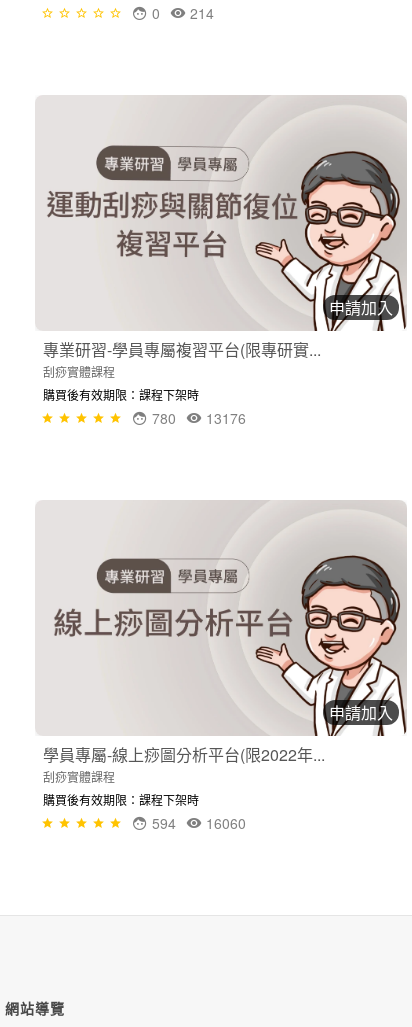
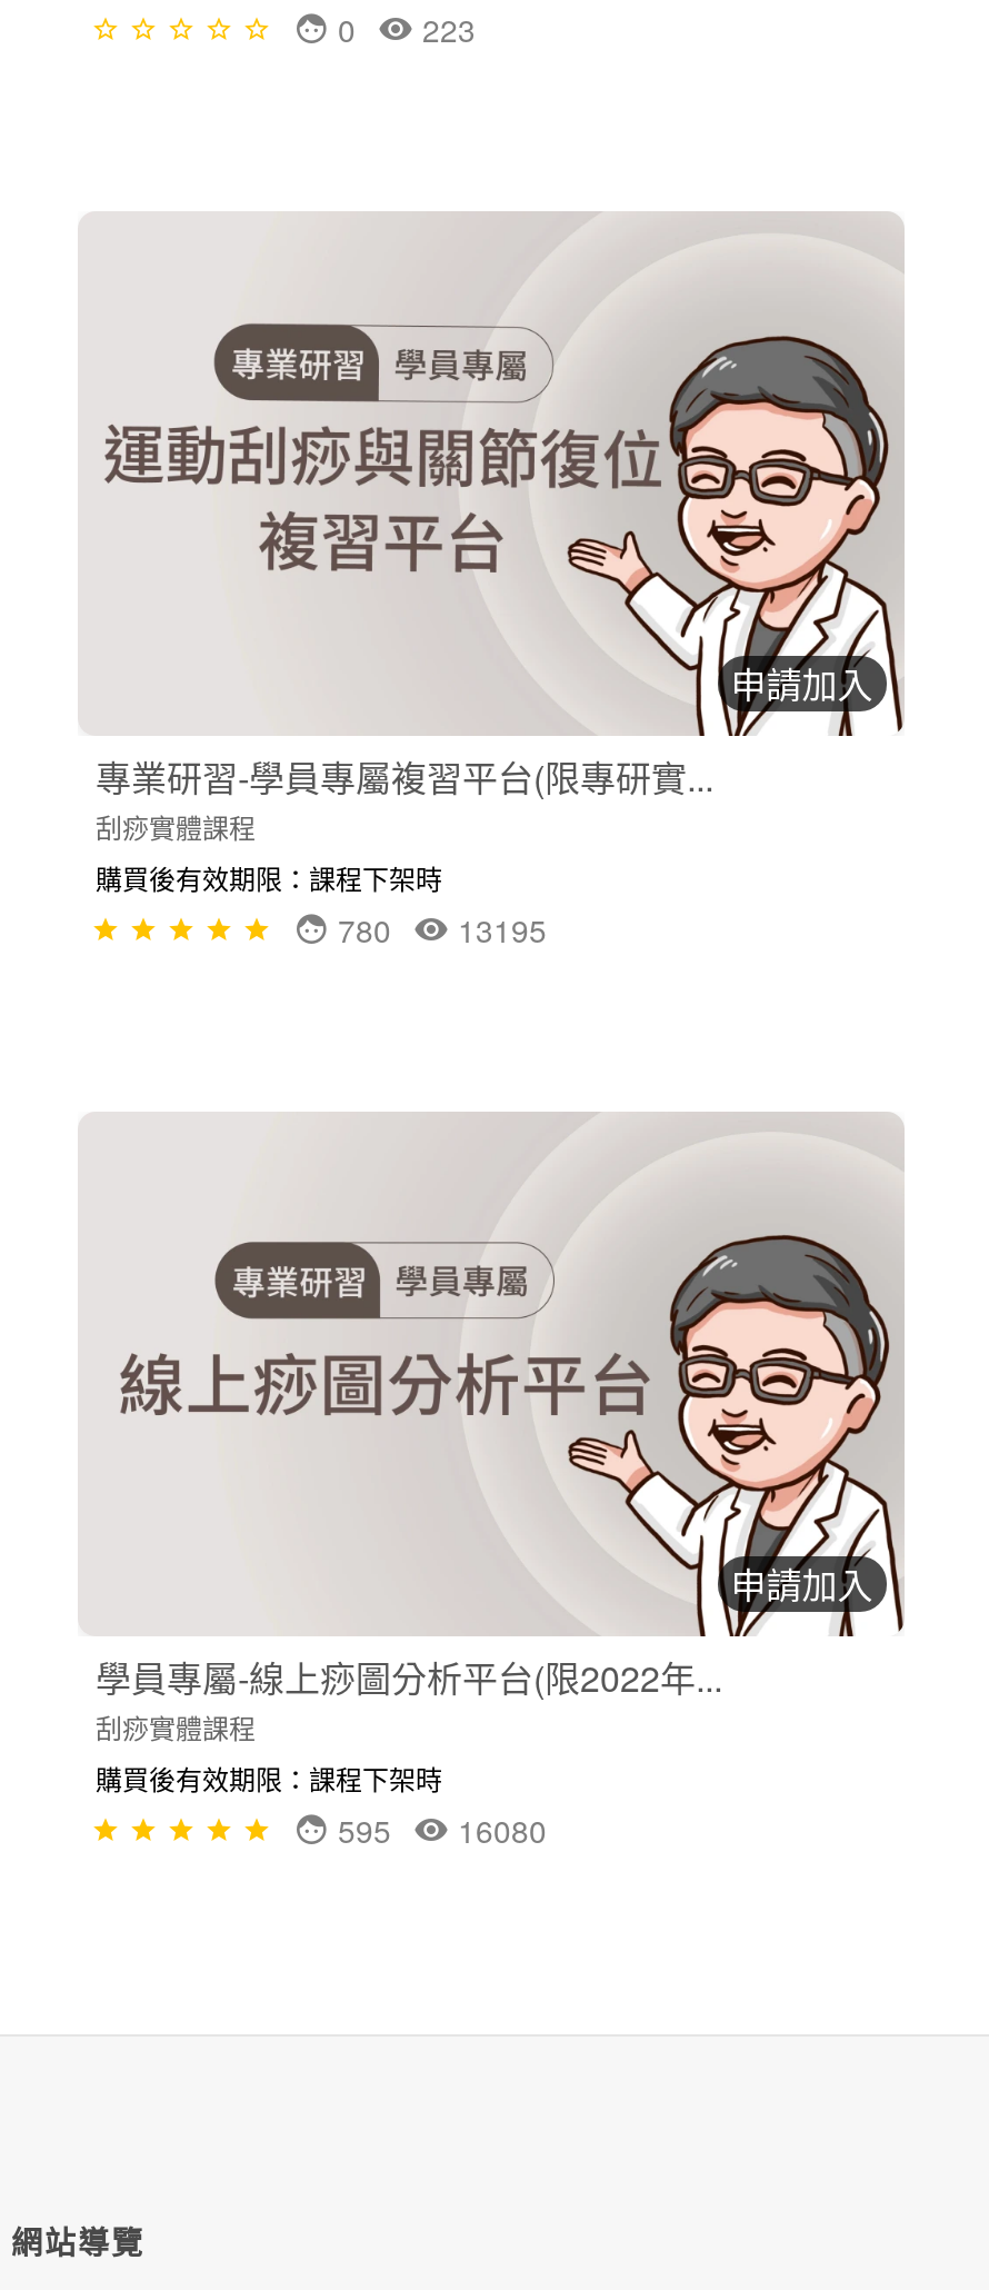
- 0 214
+ 0 223

- 780 13176
+ 780 13195

- 594
+ 595

- 16060
+ 16080
